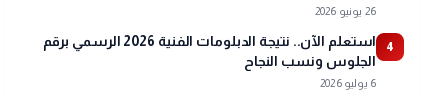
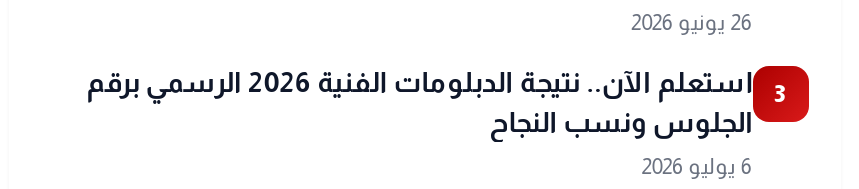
- 4
+ 3
